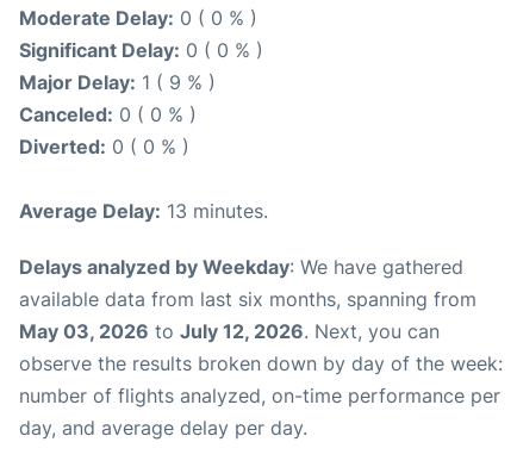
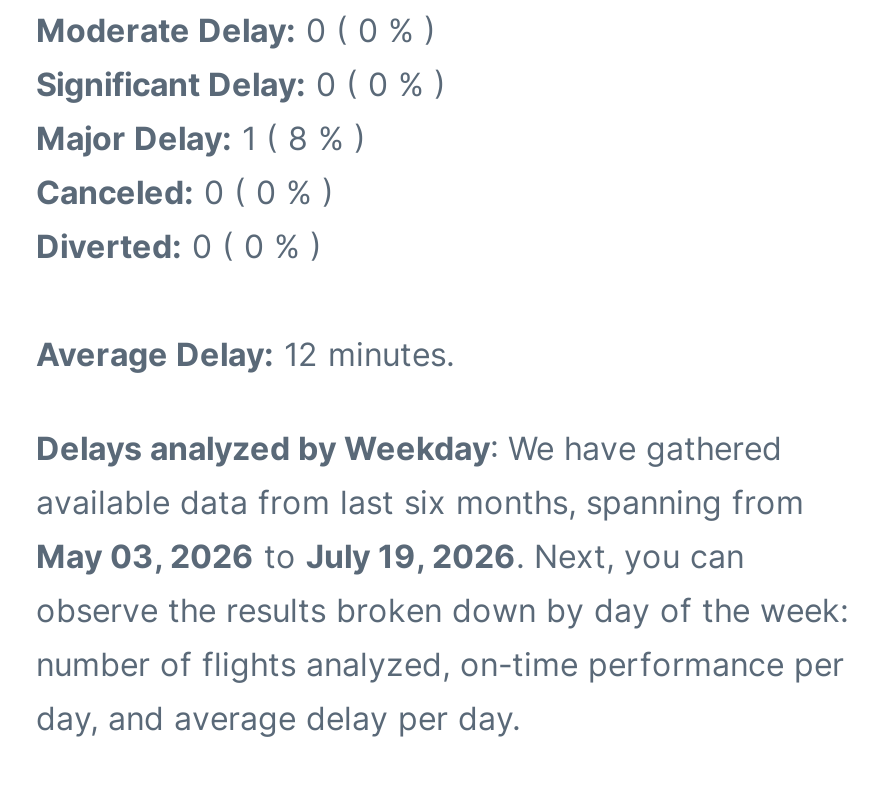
- Major Delay: 1 ( 9 % )
+ Major Delay: 1 ( 8 % )

- Average Delay: 13 minutes.
+ Average Delay: 12 minutes.

- May 03, 2026 to July 12, 2026. Next, you can
+ May 03, 2026 to July 19, 2026. Next, you can
